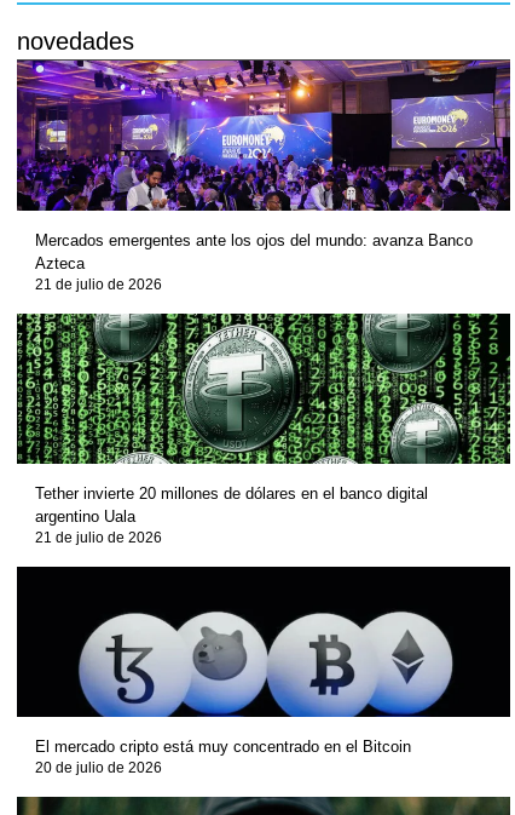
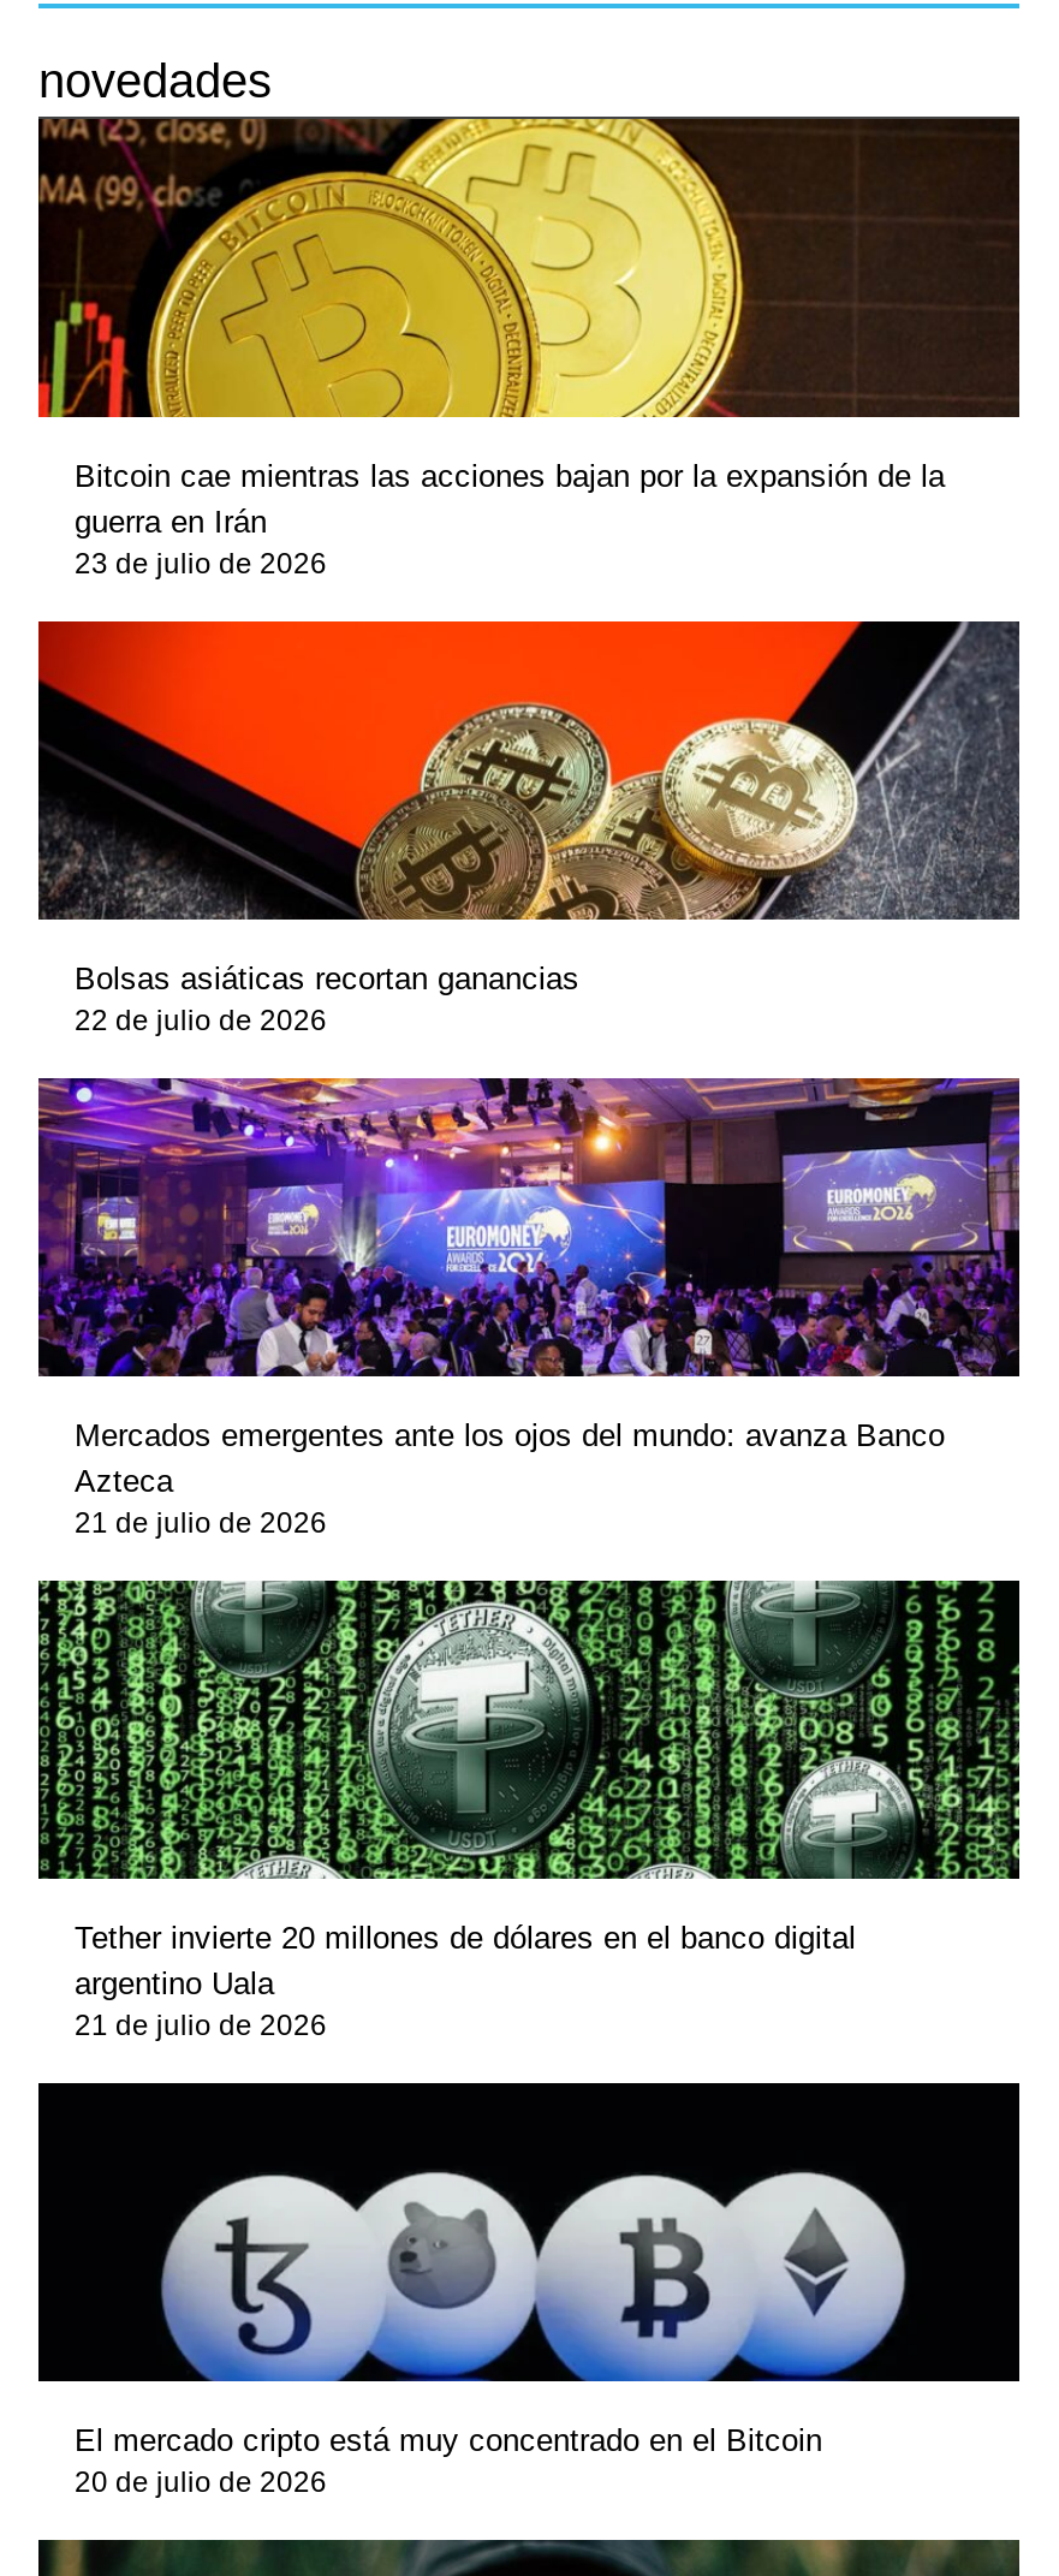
+ [image]
+ Bitcoin cae mientras las acciones bajan por la expansión de la
+ guerra en Irán
+ 23 de julio de 2026

+ [image]
+ Bolsas asiáticas recortan ganancias
+ 22 de julio de 2026
